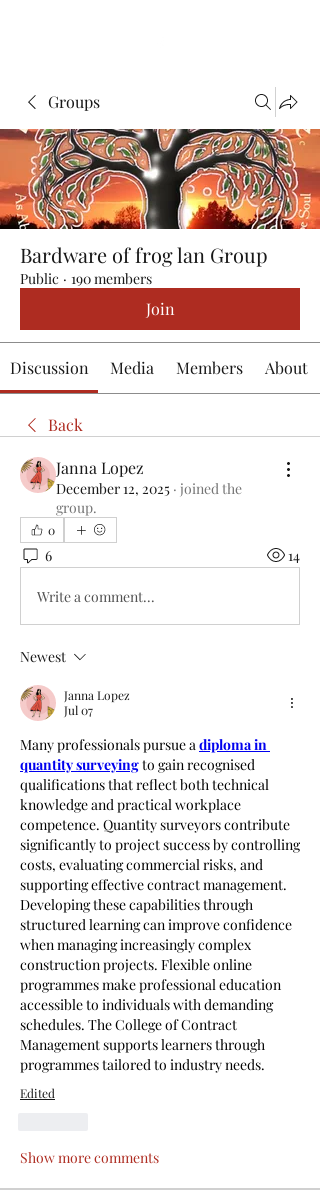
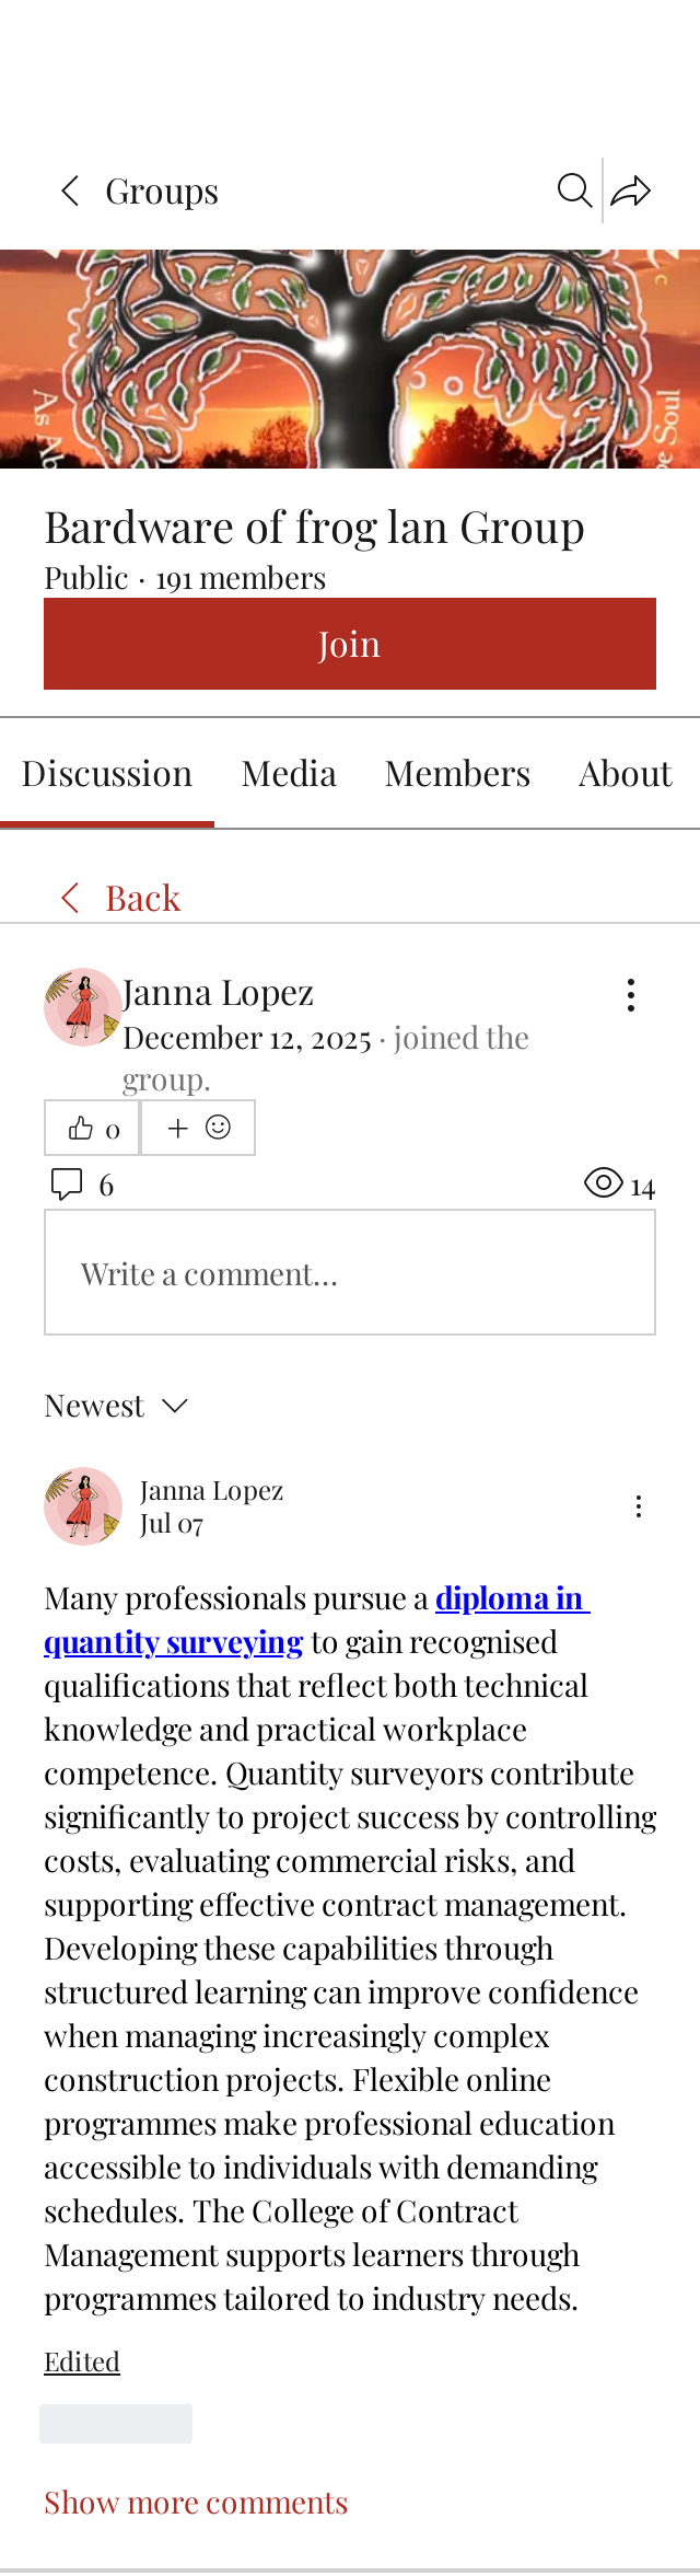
- Public · 190 members
+ Public · 191 members
